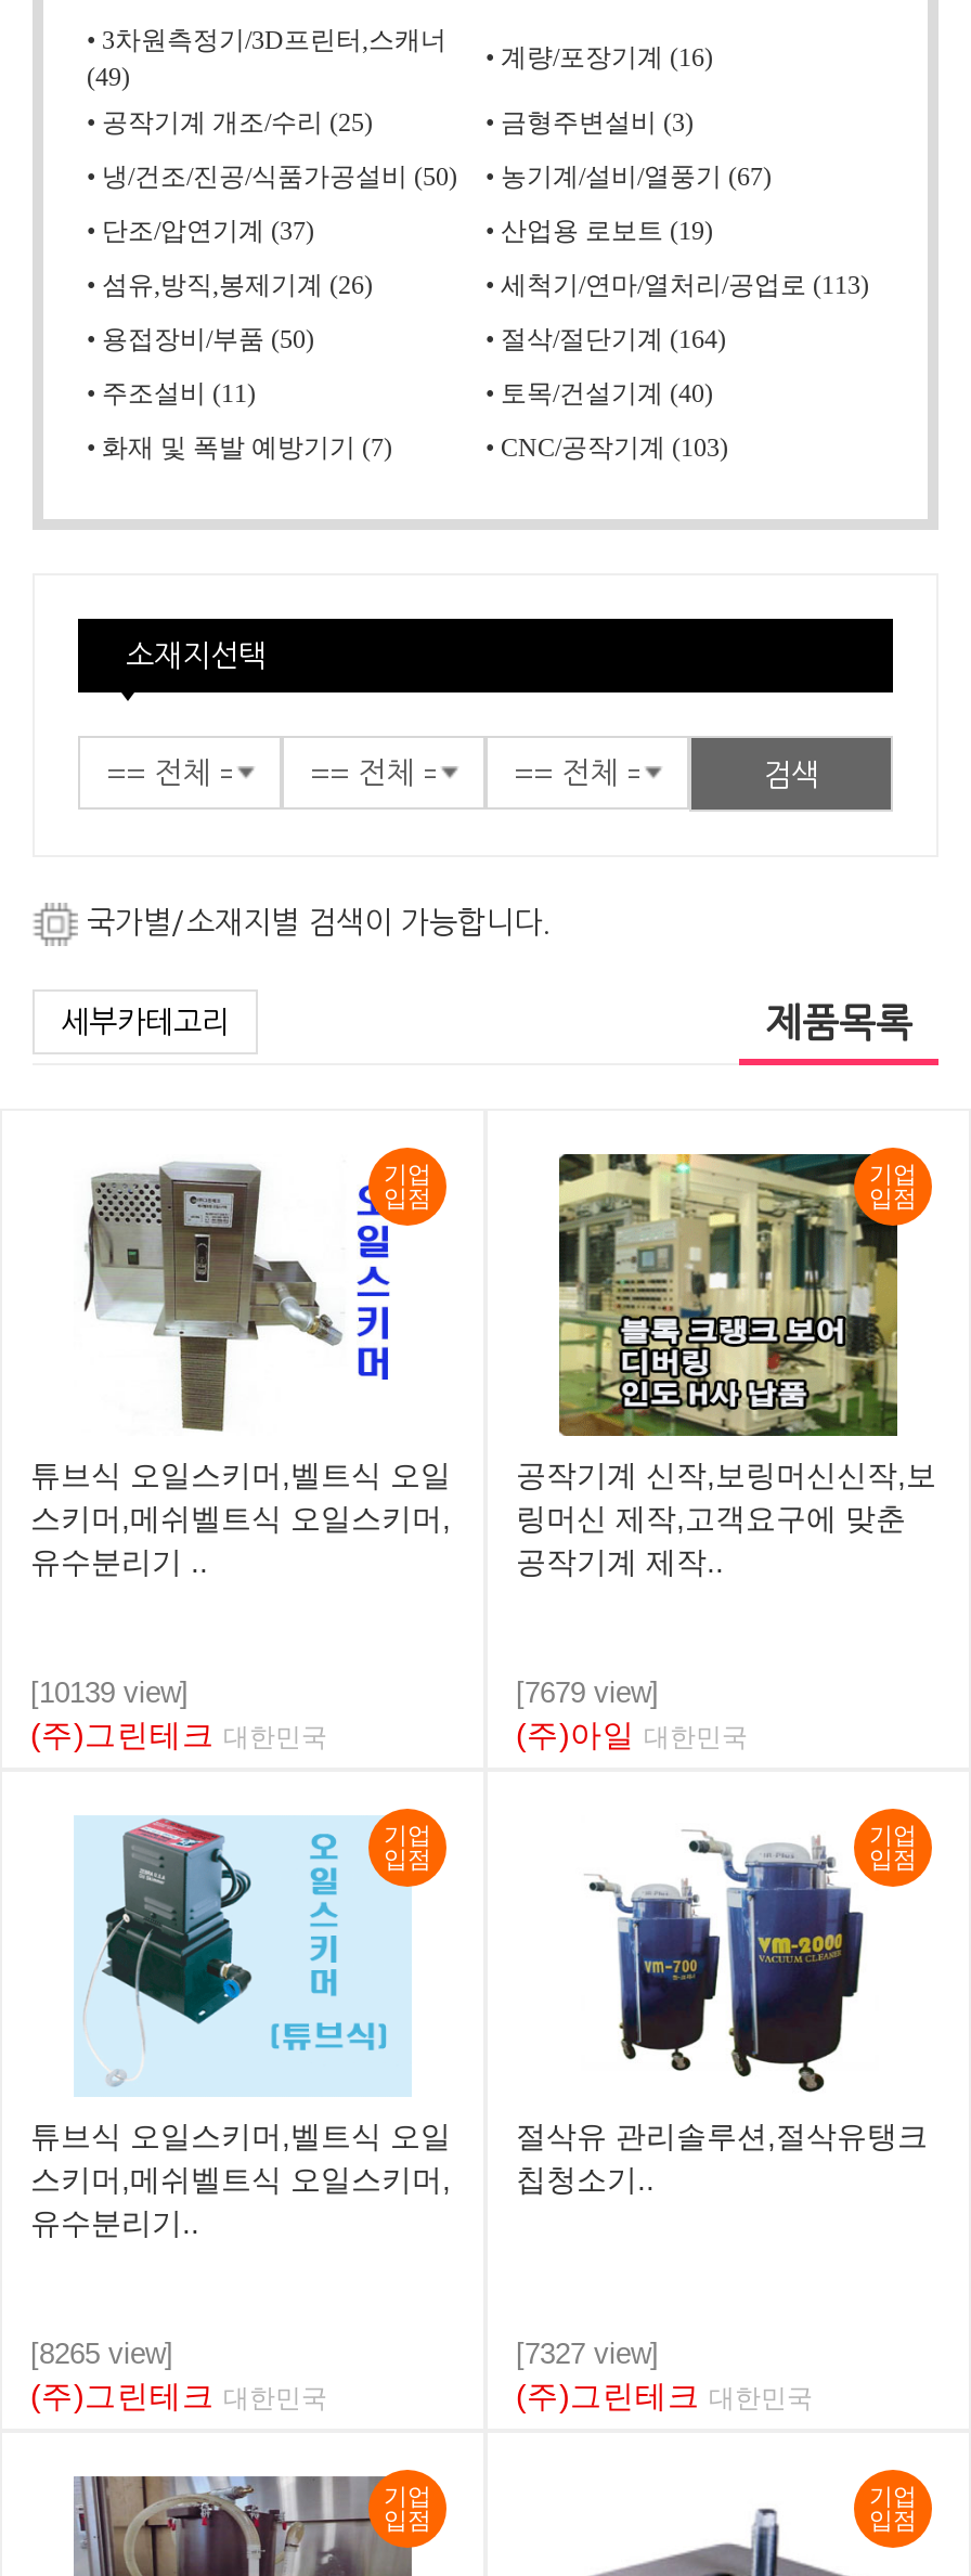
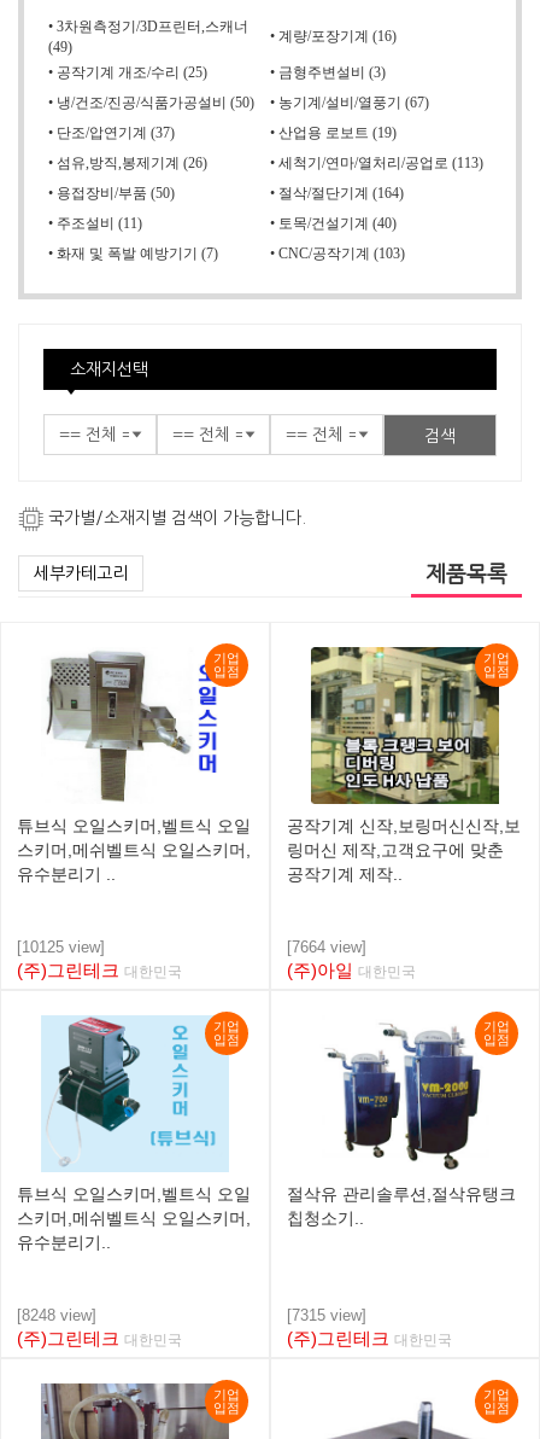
- [10139 view]
+ [10125 view]

- [7679 view]
+ [7664 view]

- [8265 view]
+ [8248 view]

- [7327 view]
+ [7315 view]
